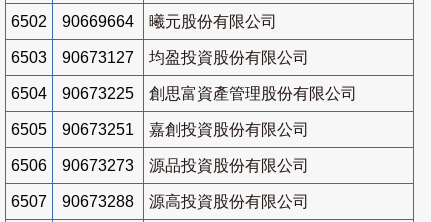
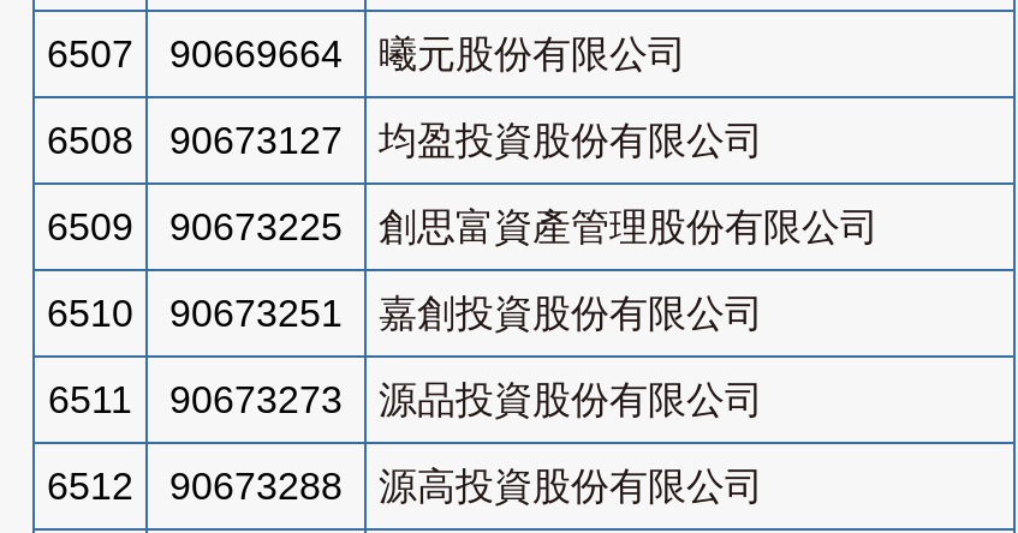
- 6502 90669664 曦元股份有限公司
+ 6507 90669664 曦元股份有限公司

- 6503 90673127 均盈投資股份有限公司
+ 6508 90673127 均盈投資股份有限公司

- 6504 90673225 創思富資產管理股份有限公司
+ 6509 90673225 創思富資產管理股份有限公司

- 6505 90673251 嘉創投資股份有限公司
+ 6510 90673251 嘉創投資股份有限公司

- 6506 90673273 源品投資股份有限公司
+ 6511 90673273 源品投資股份有限公司

- 6507 90673288 源高投資股份有限公司
+ 6512 90673288 源高投資股份有限公司
